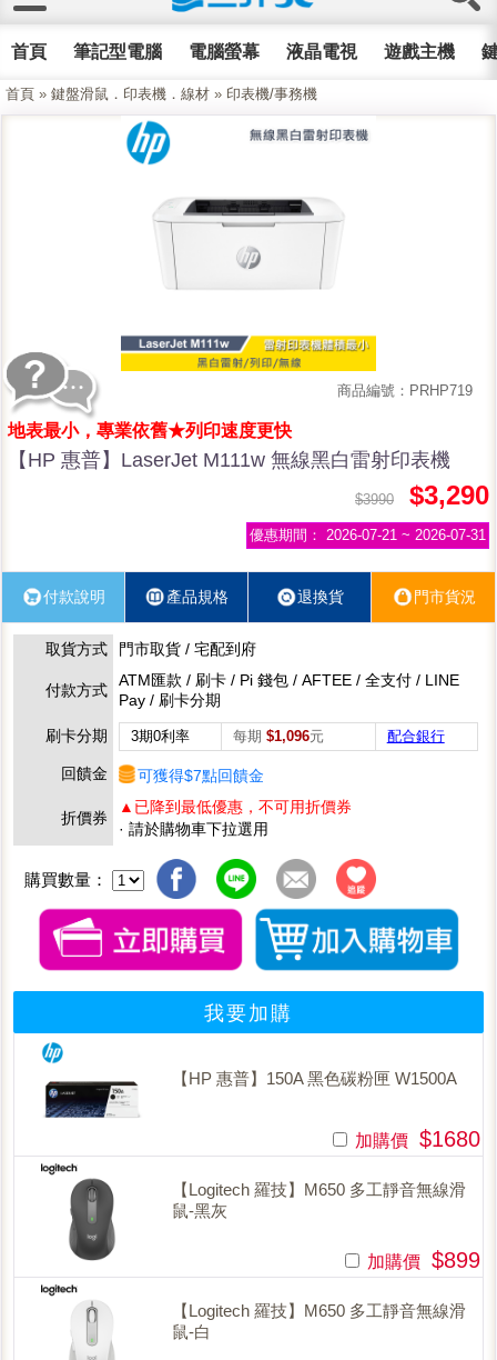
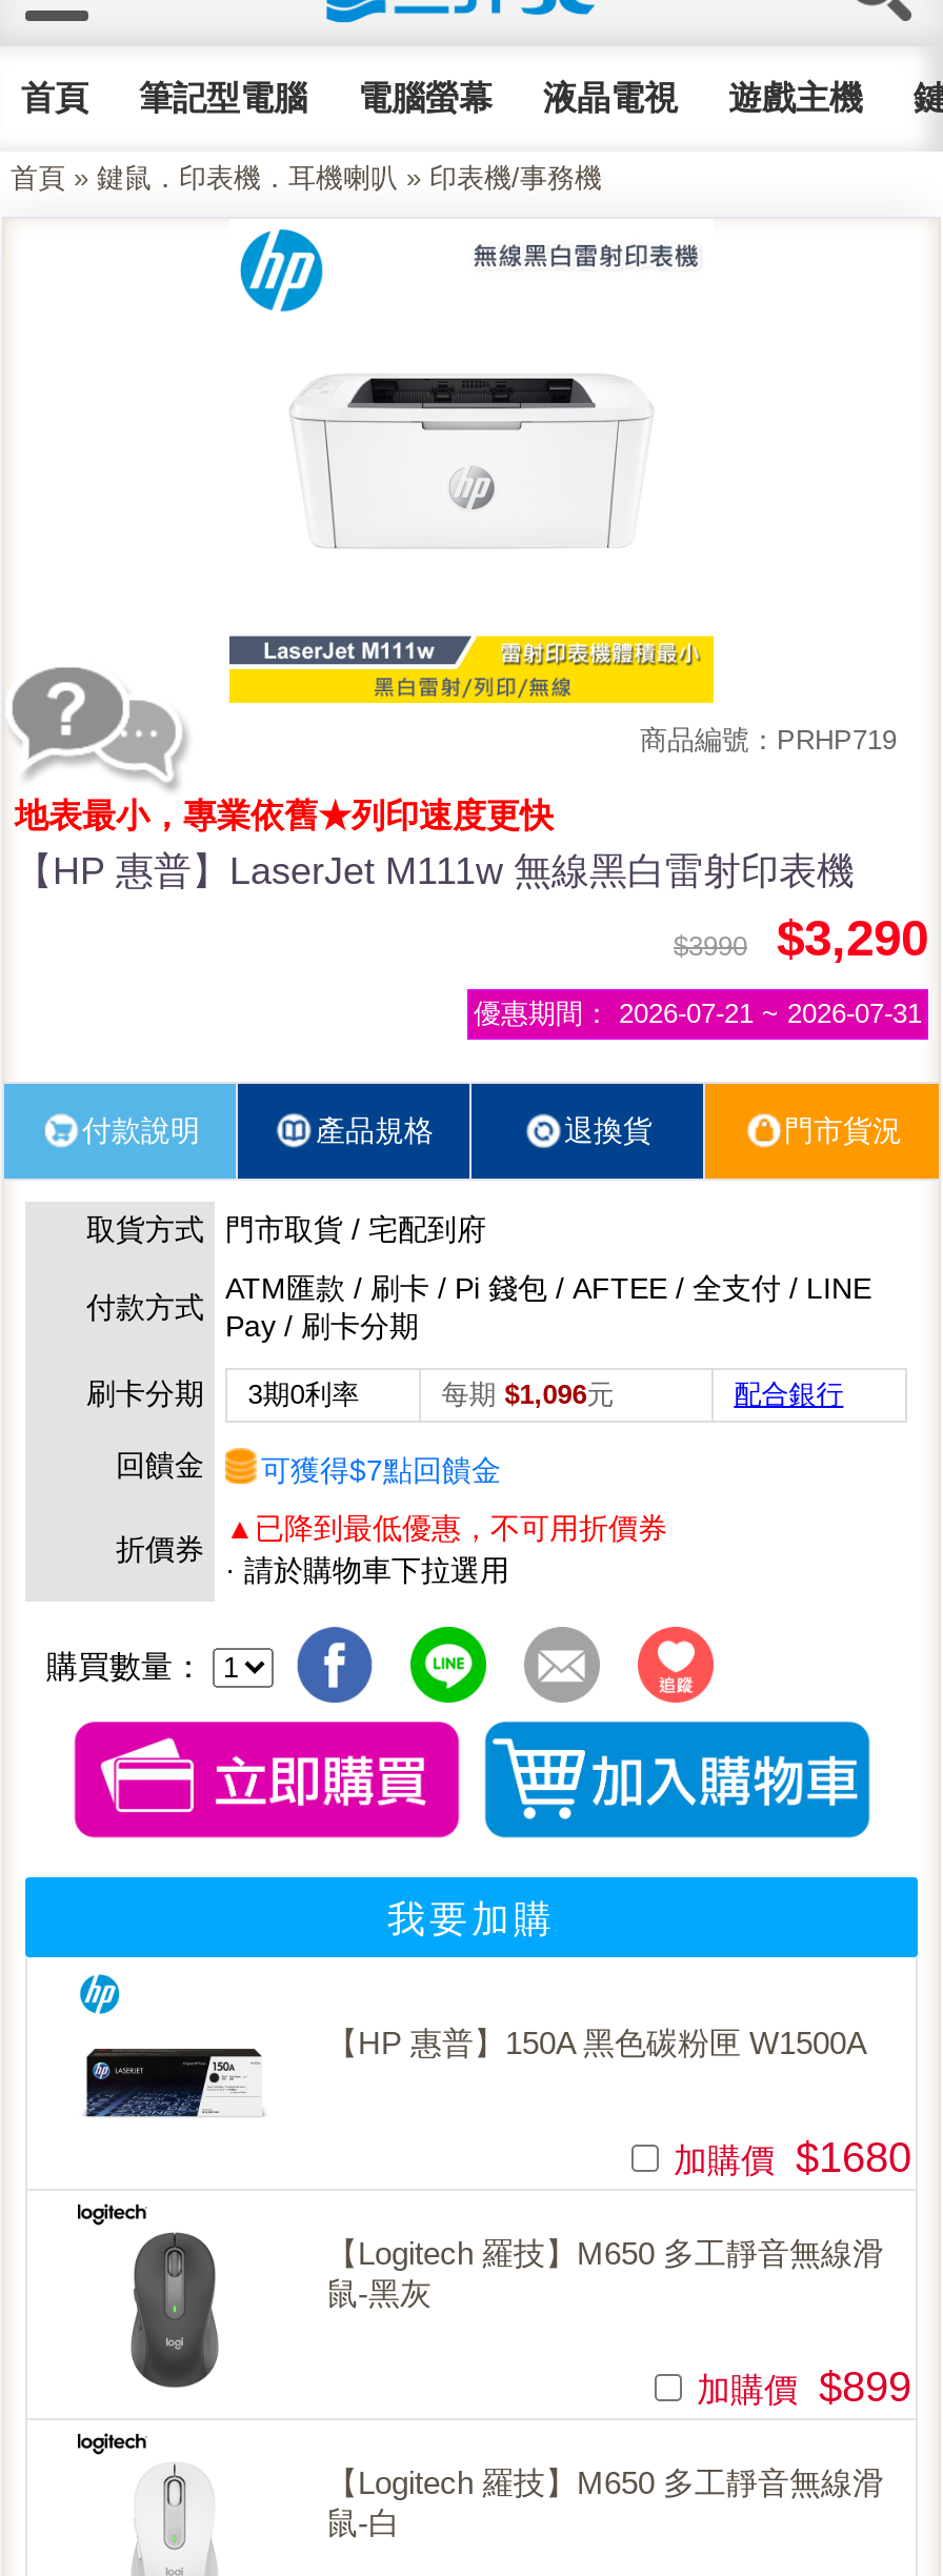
- 首頁»鍵盤滑鼠．印表機．線材»印表機/事務機
+ 首頁»鍵鼠．印表機．耳機喇叭»印表機/事務機
